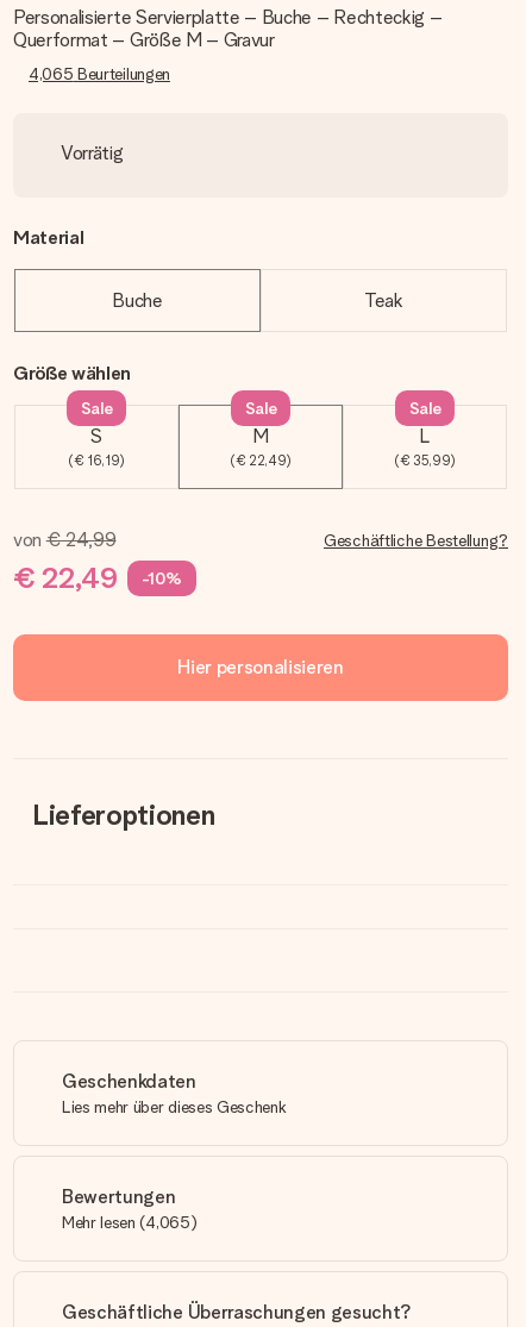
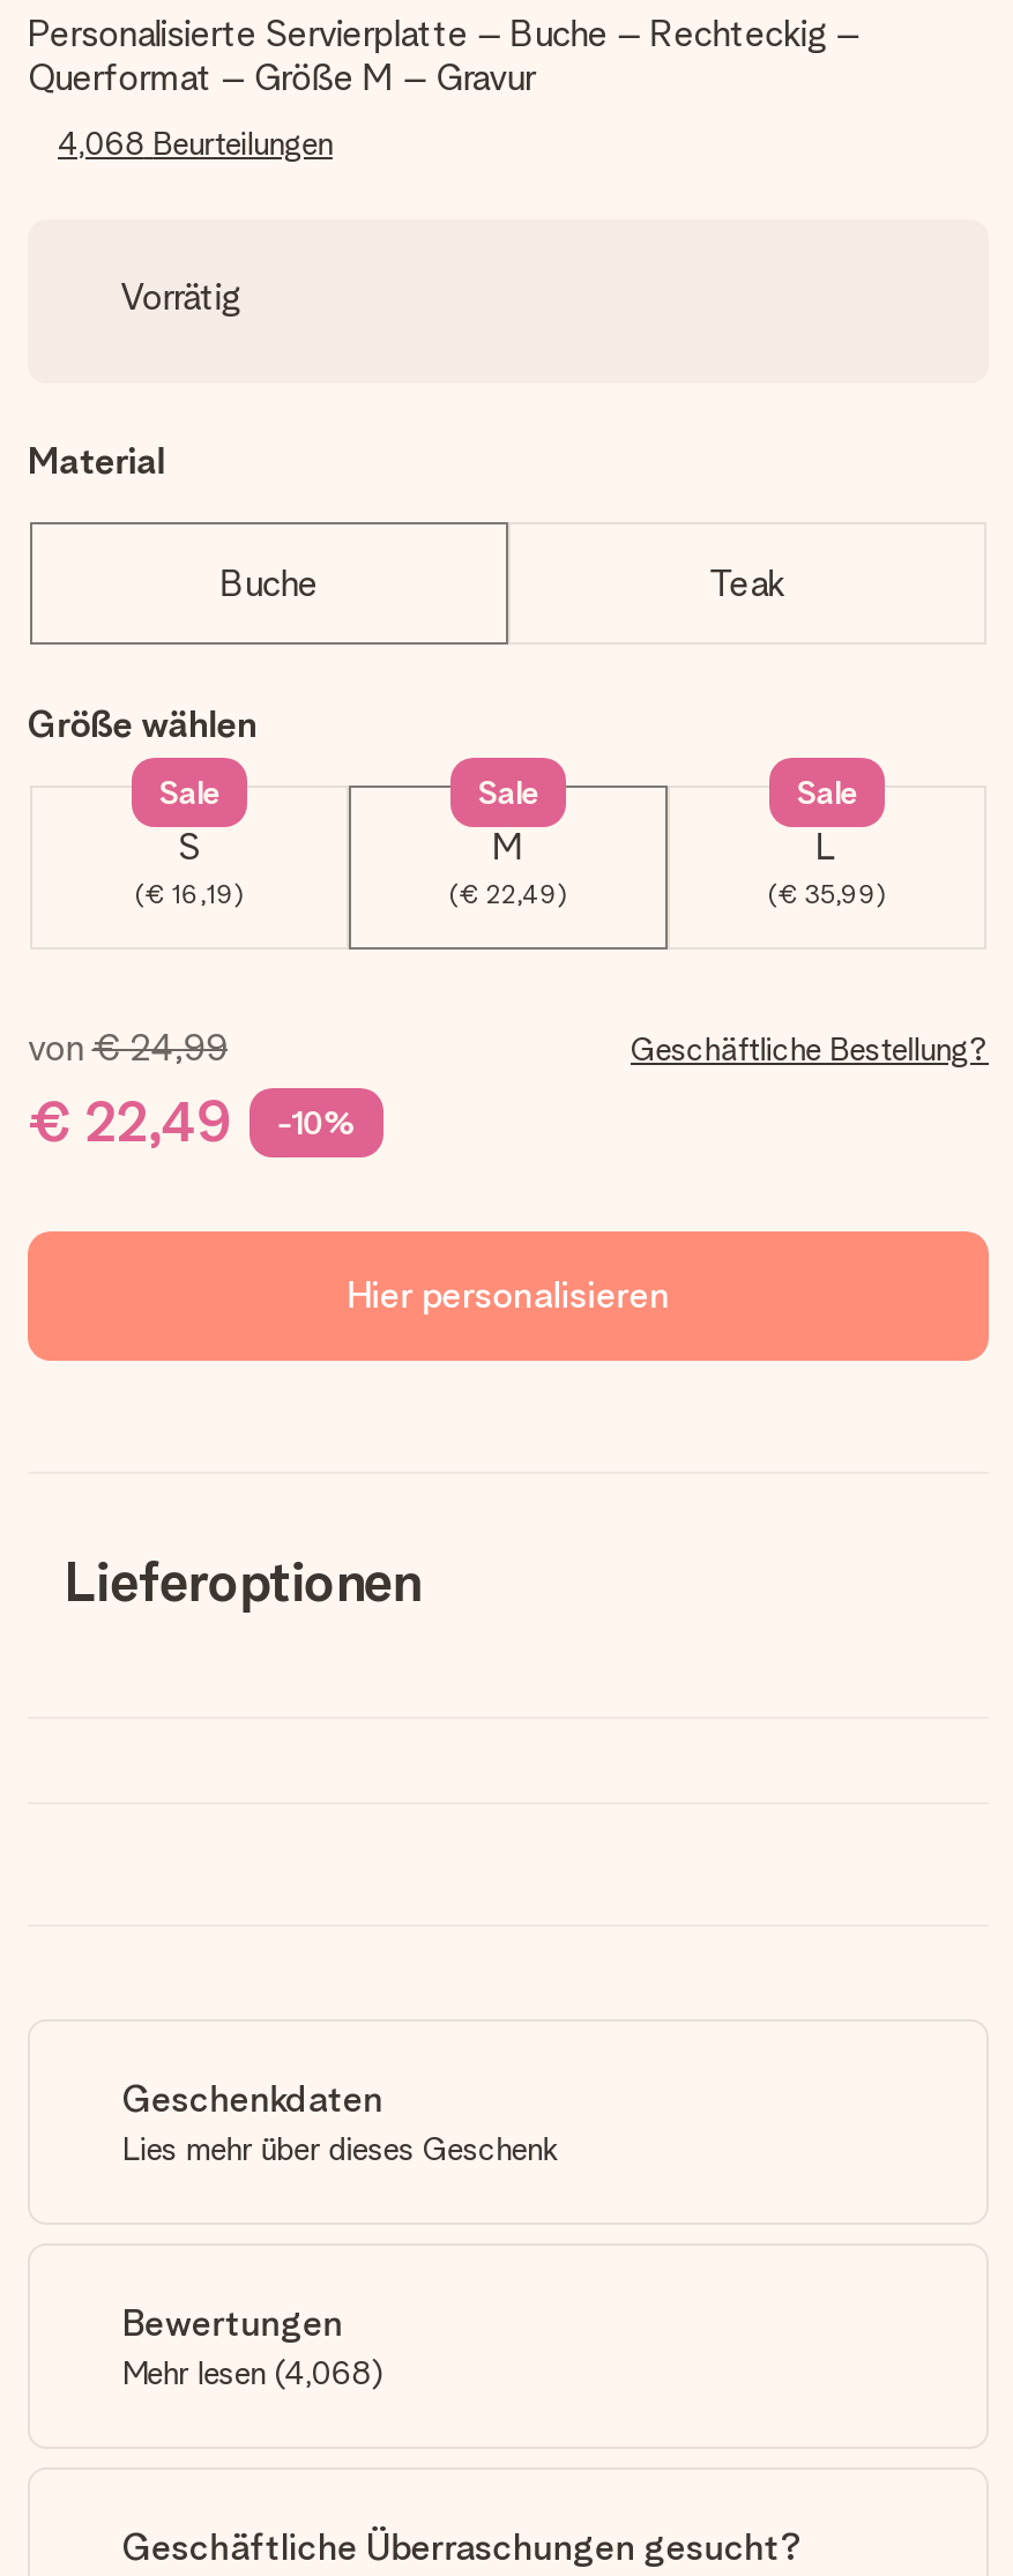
- 4,065 Beurteilungen
+ 4,068 Beurteilungen

- Mehr lesen (4,065)
+ Mehr lesen (4,068)
